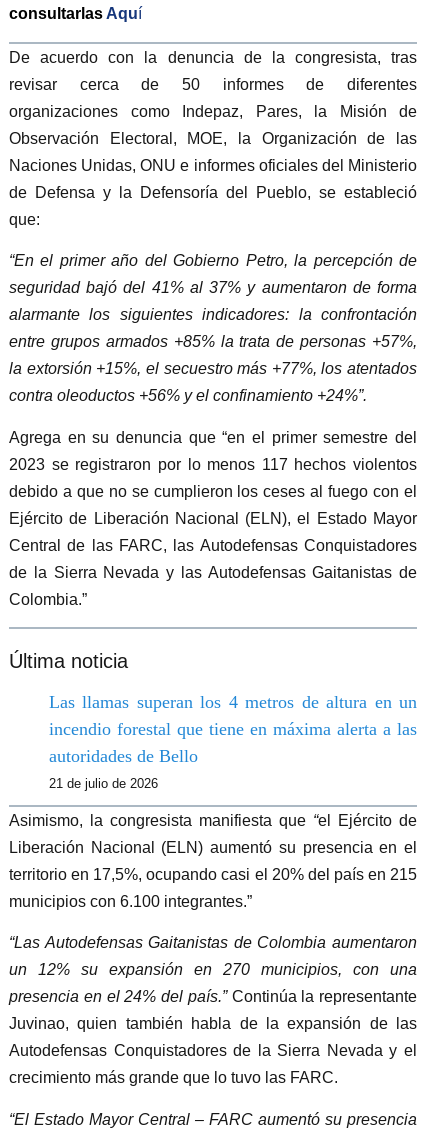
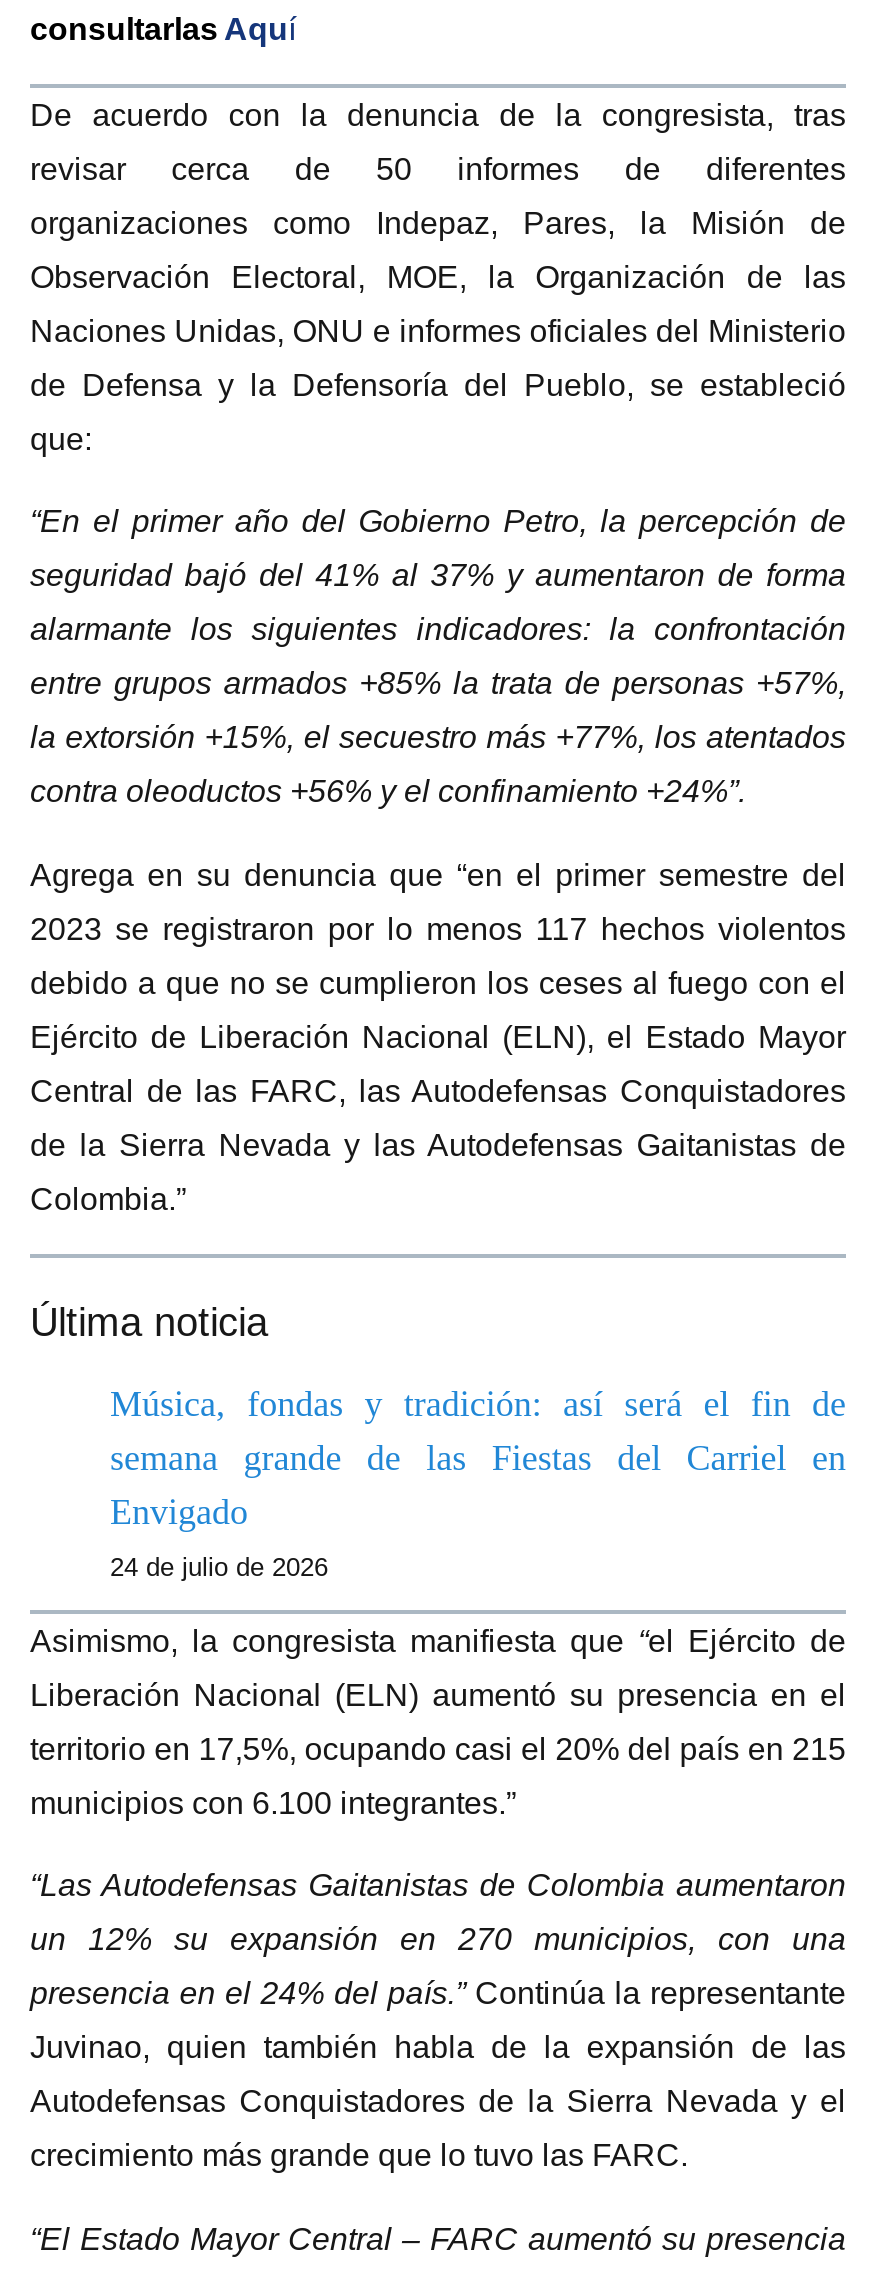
- Las llamas superan los 4 metros de altura en un
- incendio forestal que tiene en máxima alerta a las
- autoridades de Bello
+ Música, fondas y tradición: así será el fin de
+ semana grande de las Fiestas del Carriel en
+ Envigado

- 21 de julio de 2026
+ 24 de julio de 2026
